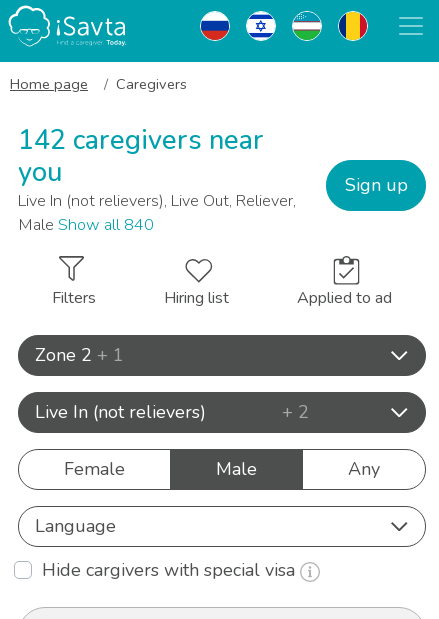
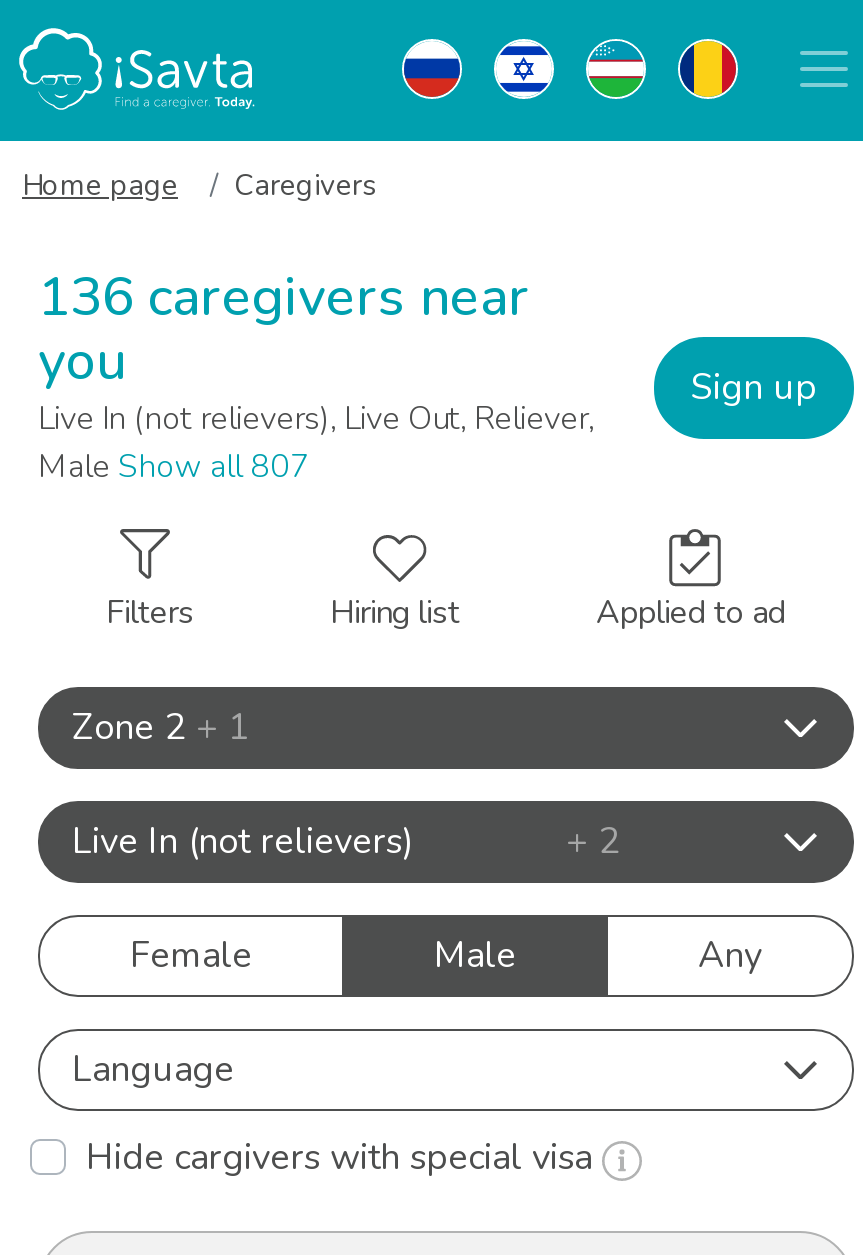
- 142 caregivers near
+ 136 caregivers near

- Male Show all 840
+ Male Show all 807
